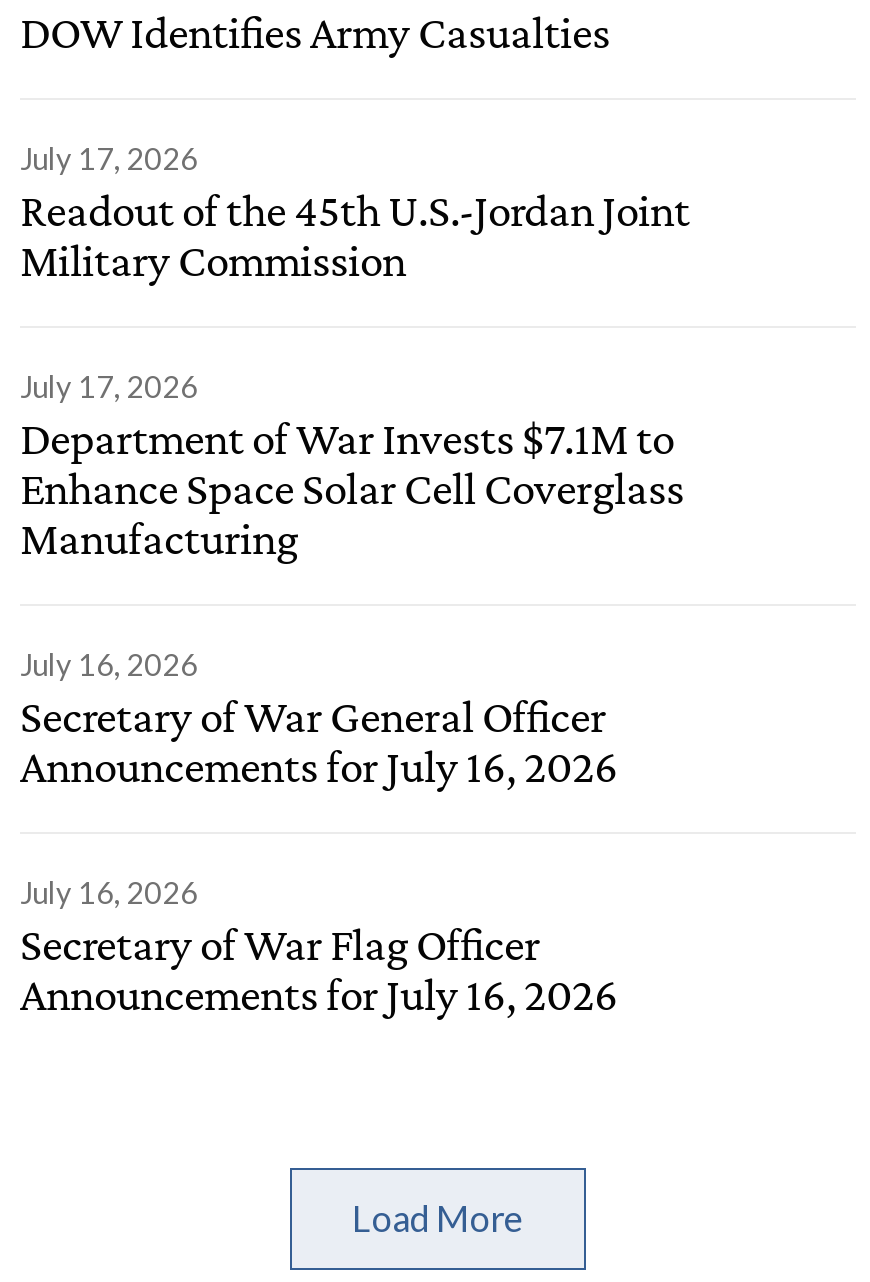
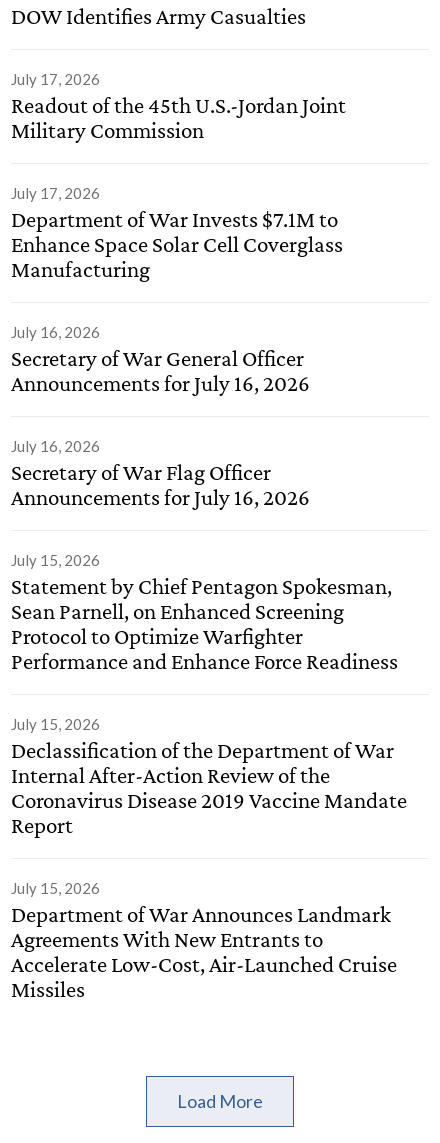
+ July 15, 2026
+ Statement by Chief Pentagon Spokesman,
+ Sean Parnell, on Enhanced Screening
+ Protocol to Optimize Warfighter
+ Performance and Enhance Force Readiness
+ July 15, 2026
+ Declassification of the Department of War
+ Internal After-Action Review of the
+ Coronavirus Disease 2019 Vaccine Mandate
+ Report
+ July 15, 2026
+ Department of War Announces Landmark
+ Agreements With New Entrants to
+ Accelerate Low-Cost, Air-Launched Cruise
+ Missiles
